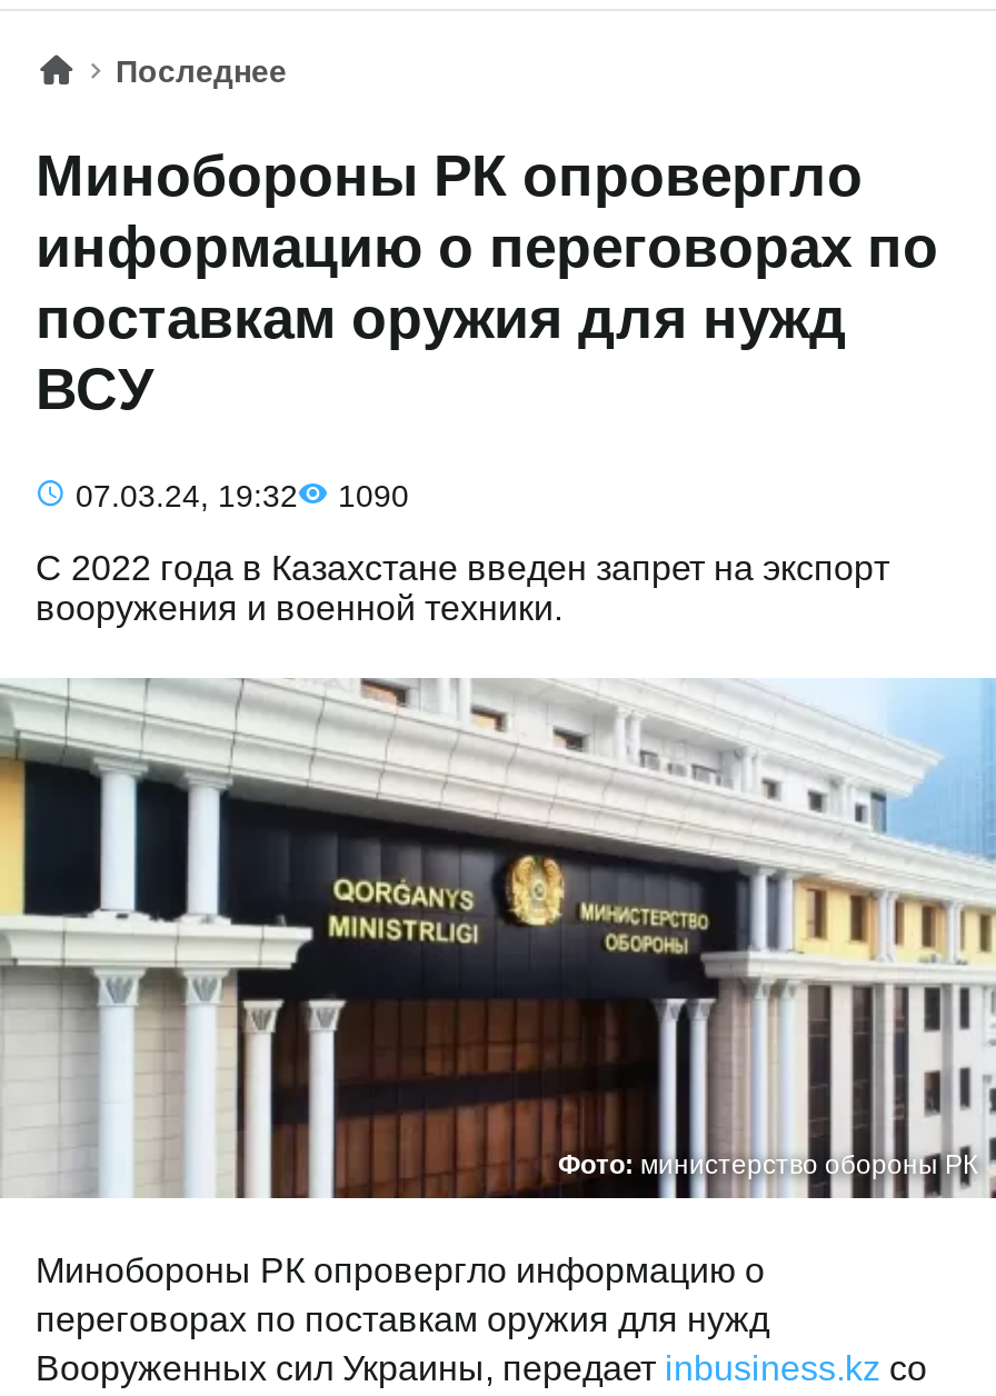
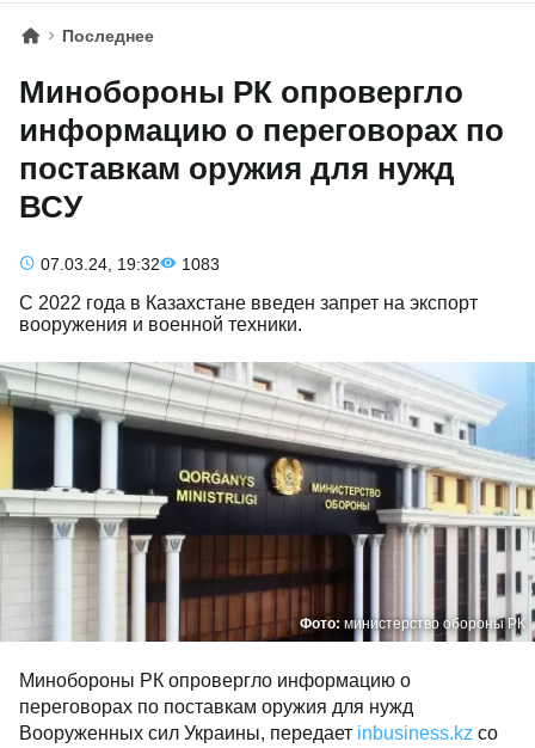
- 07.03.24, 19:32 1090
+ 07.03.24, 19:32 1083
